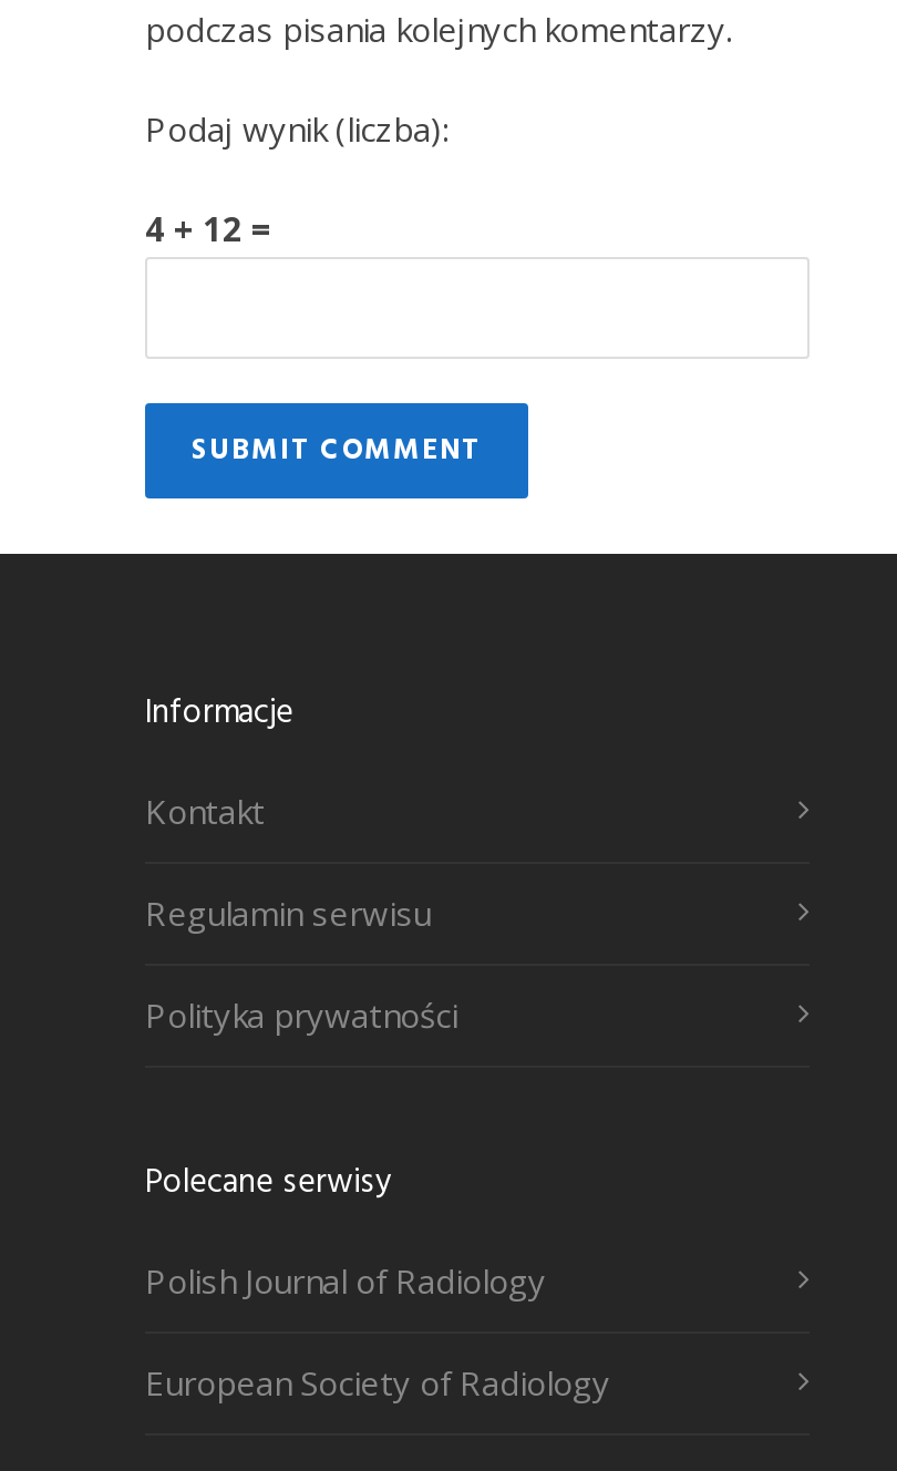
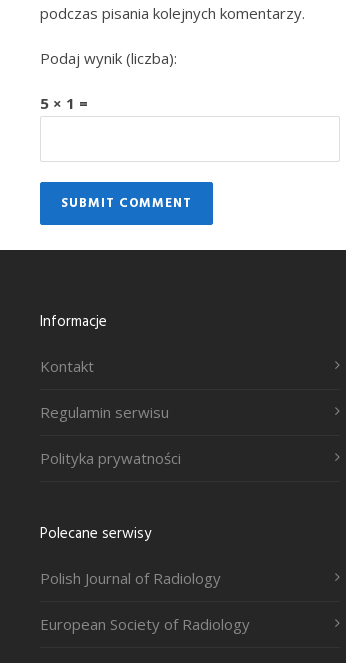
- 4 + 12 =
+ 5 × 1 =
